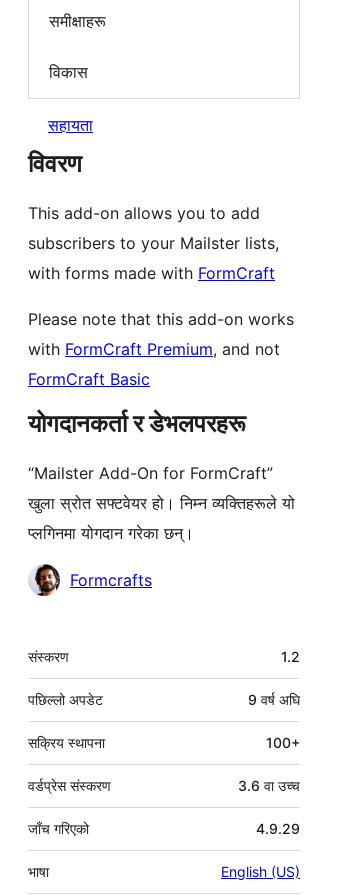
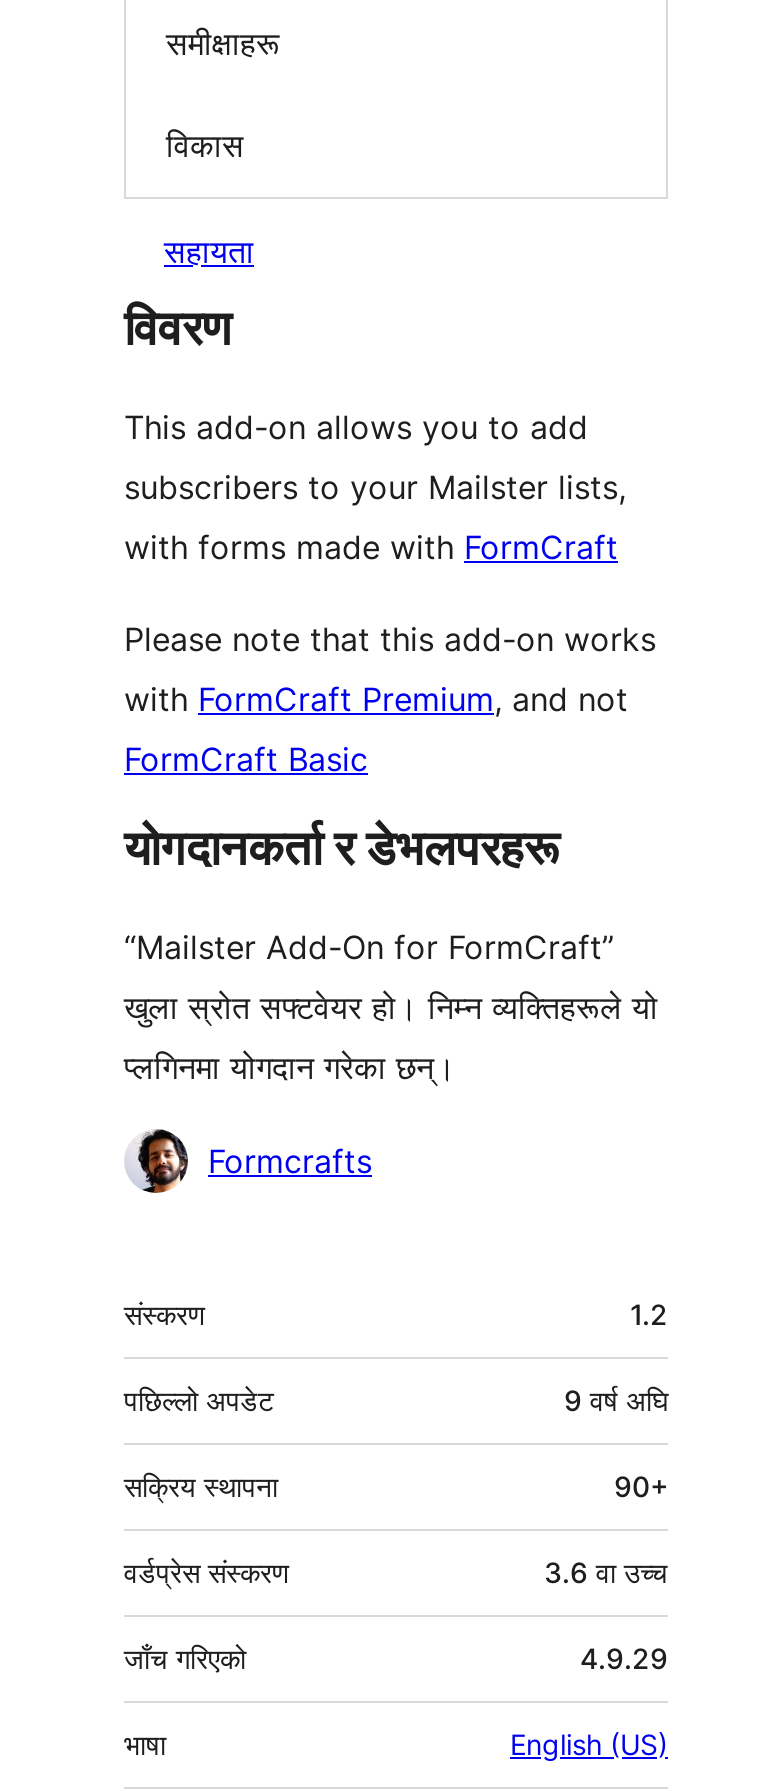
- 100+
+ 90+
